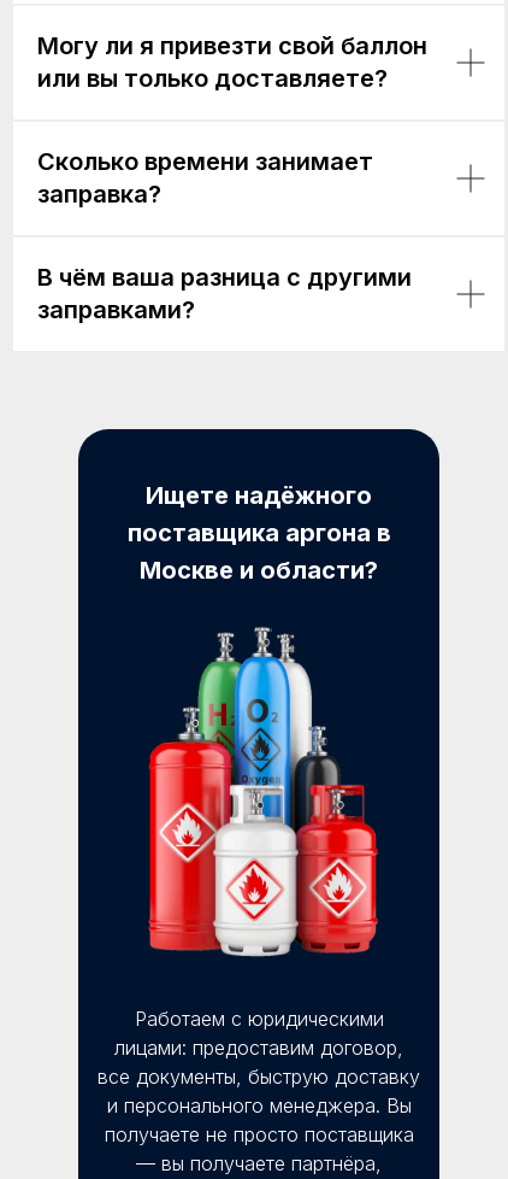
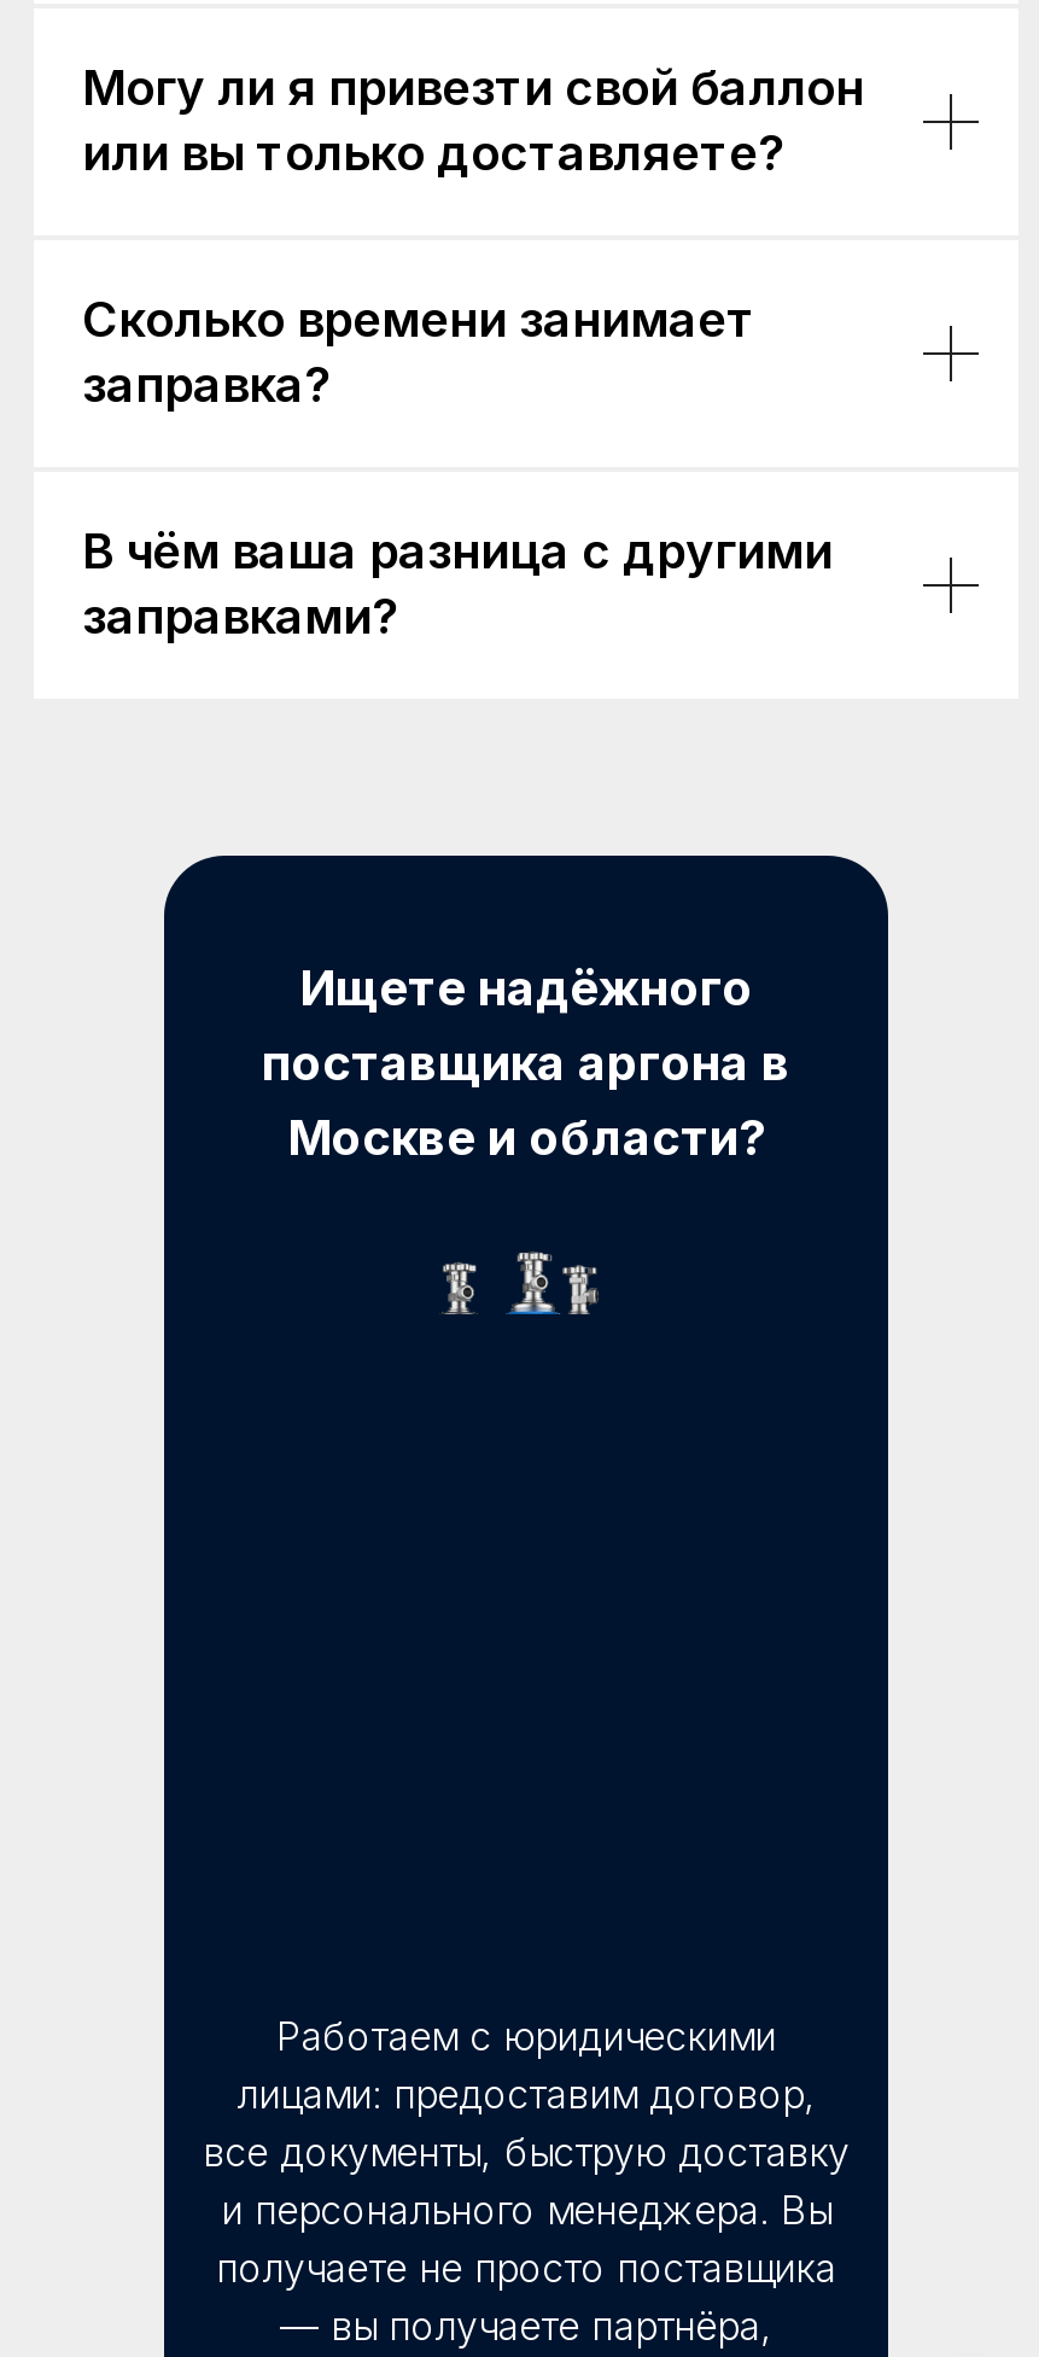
- [image]
